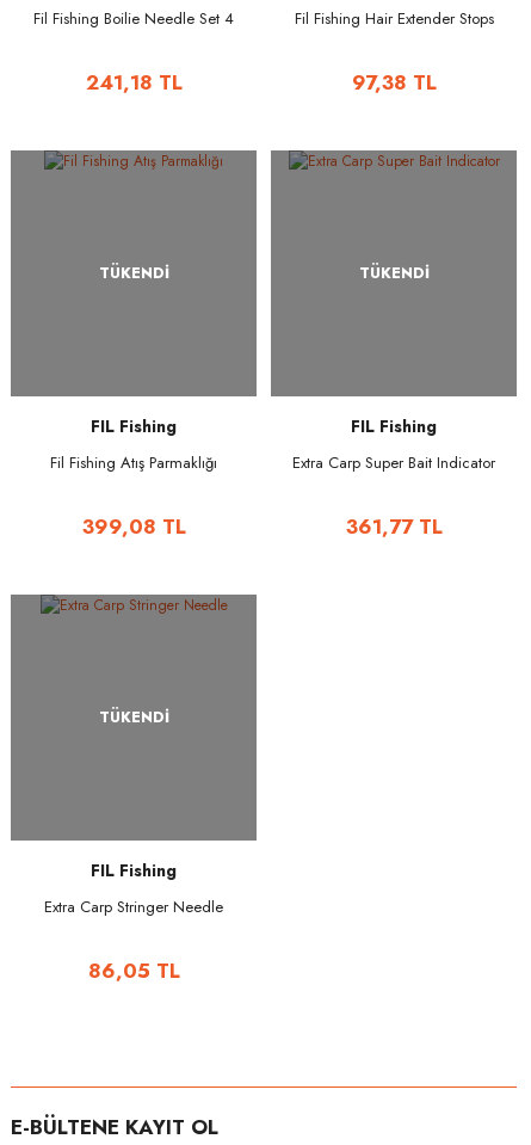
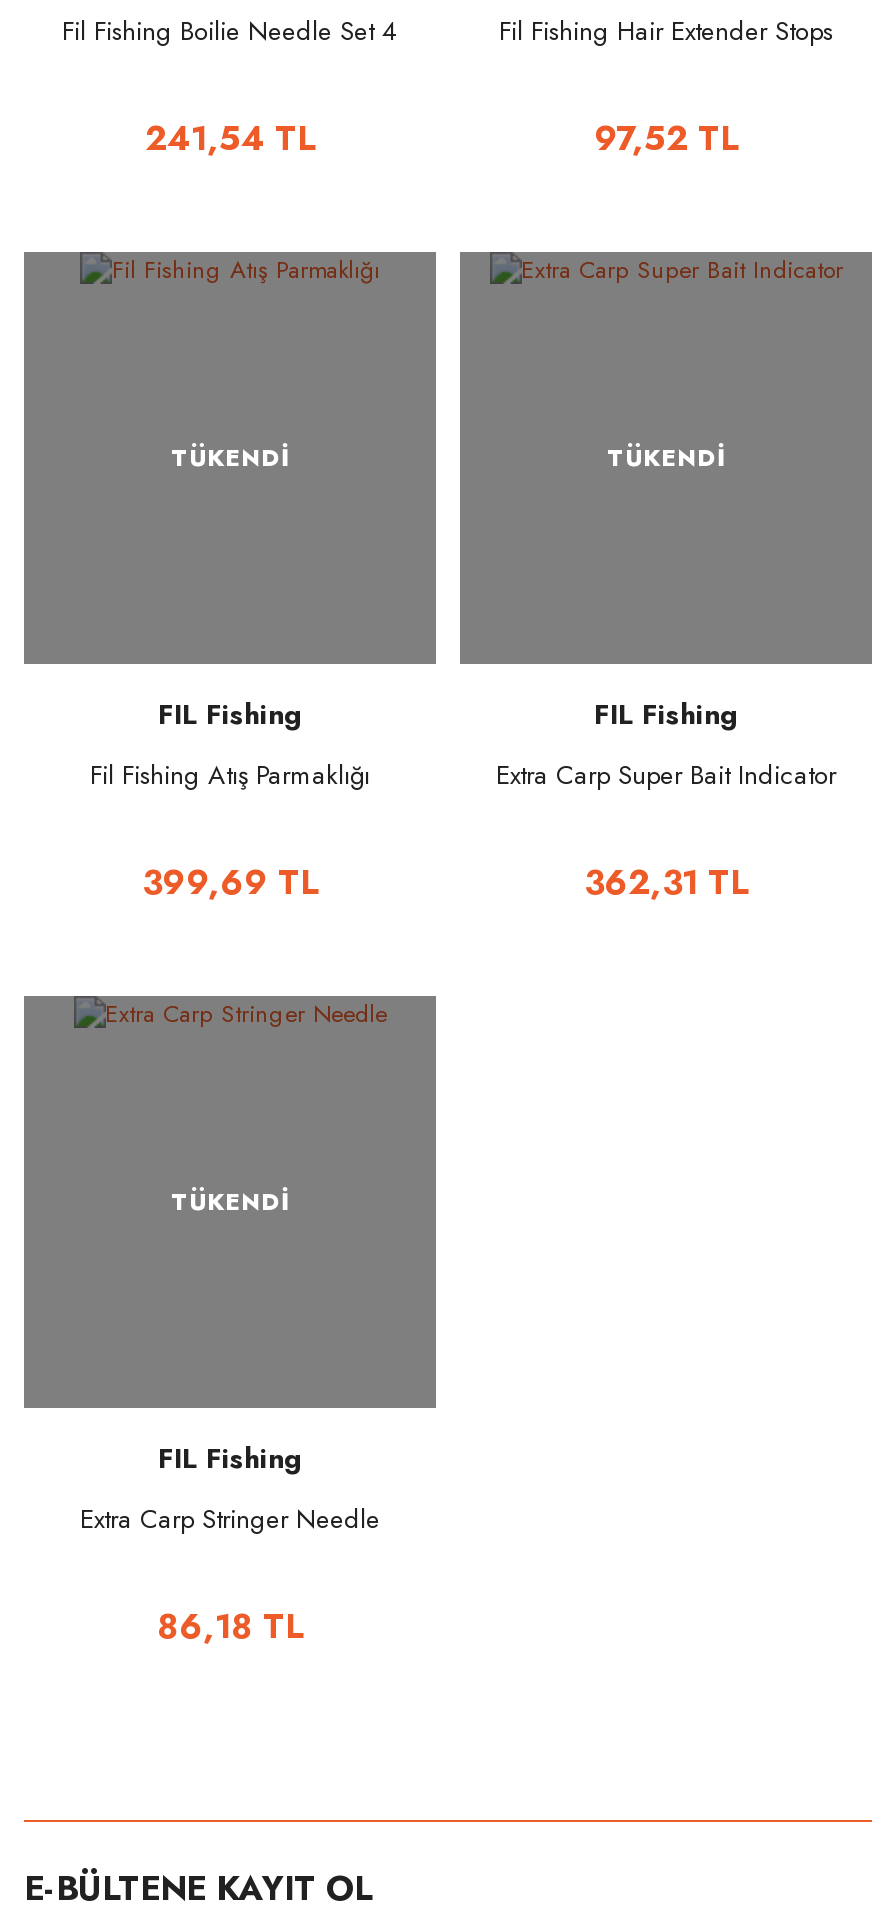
- 241,18 TL
+ 241,54 TL

- 97,38 TL
+ 97,52 TL

- 399,08 TL
+ 399,69 TL

- 361,77 TL
+ 362,31 TL

- 86,05 TL
+ 86,18 TL
